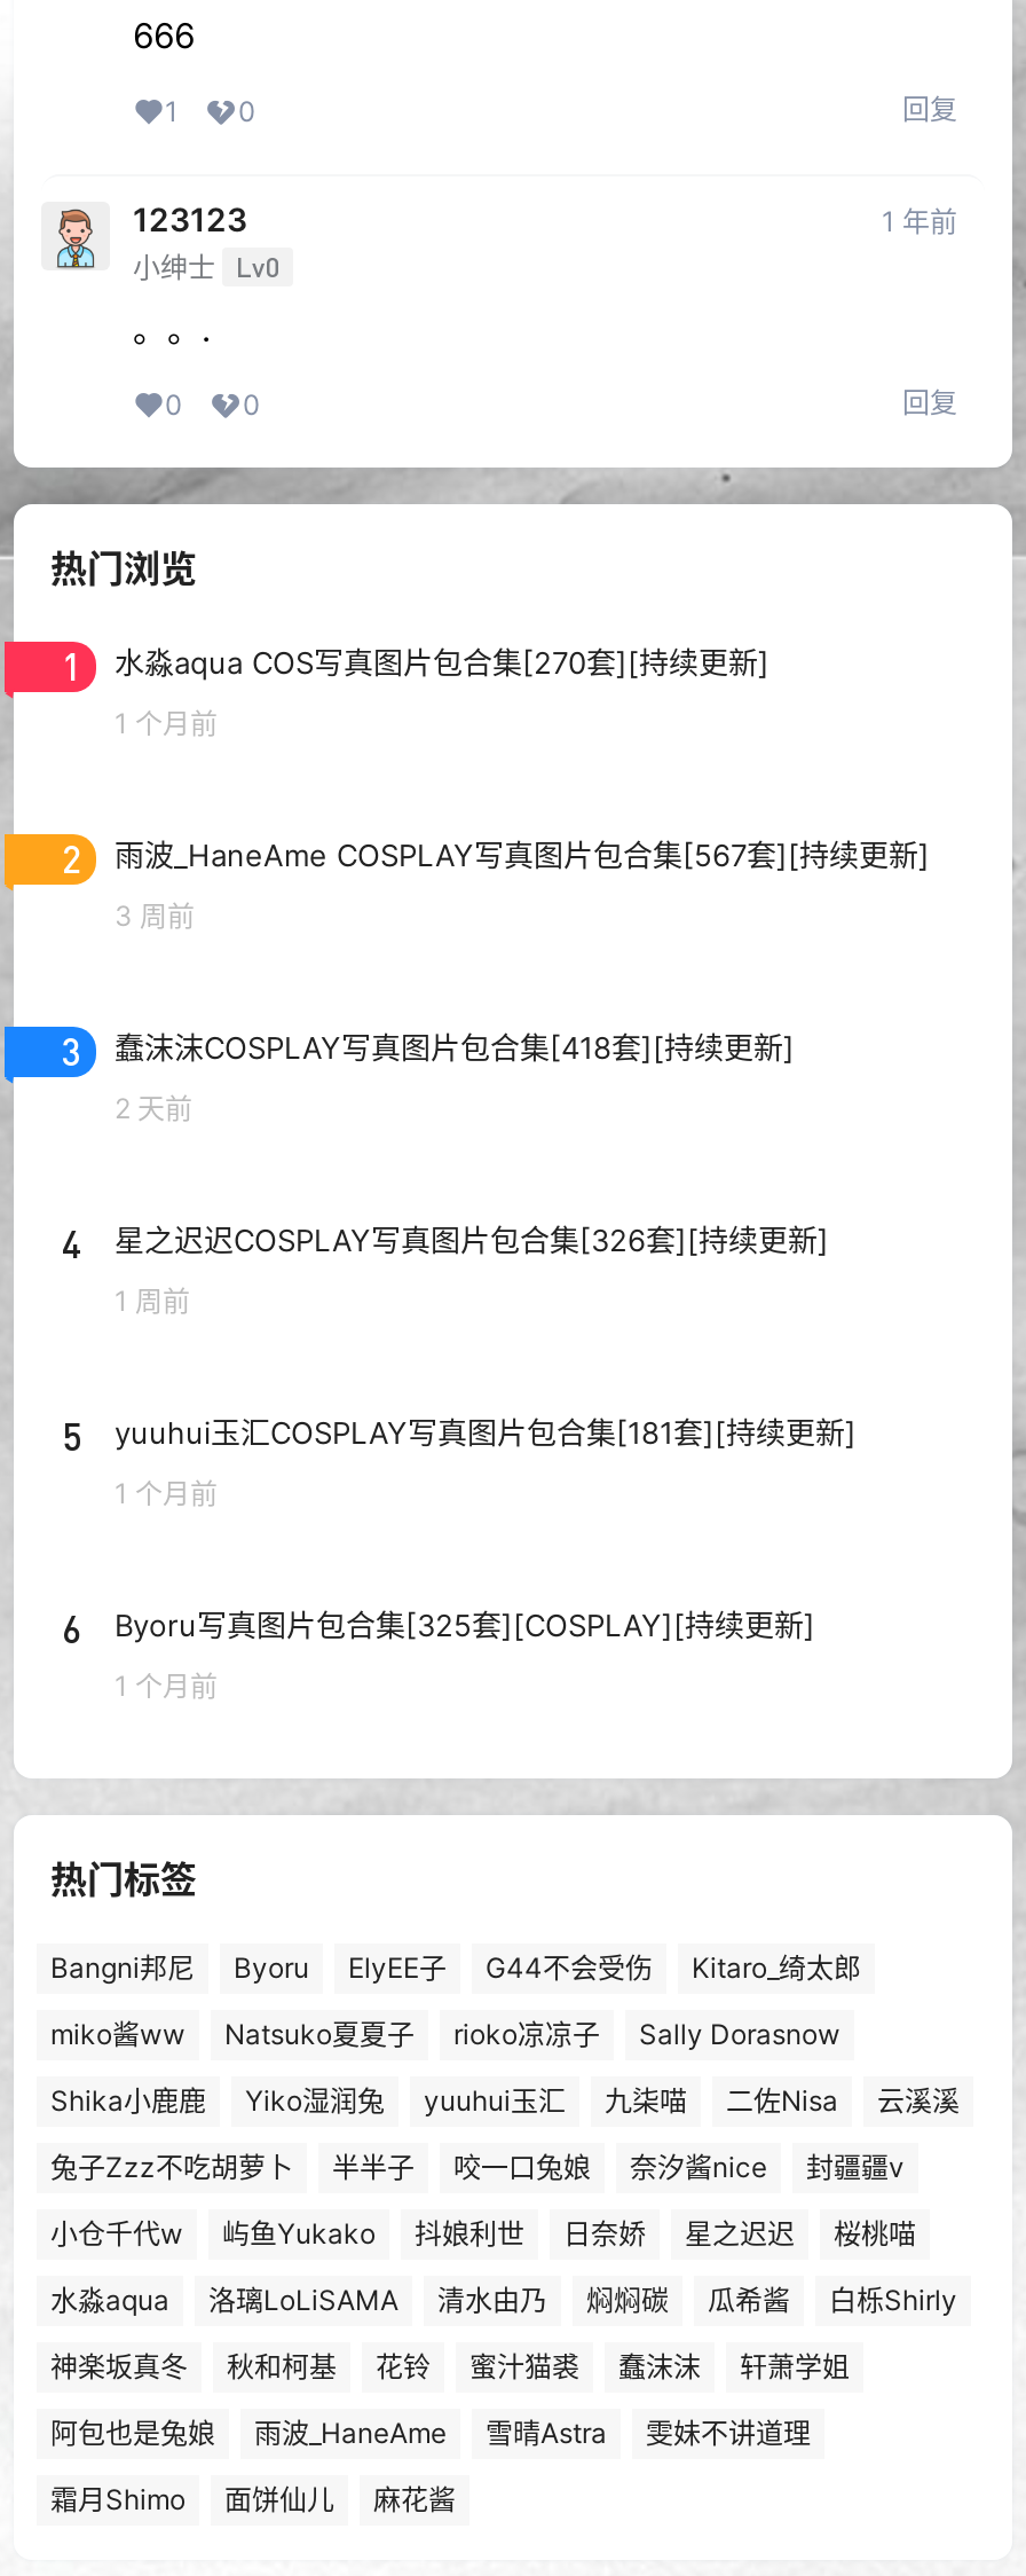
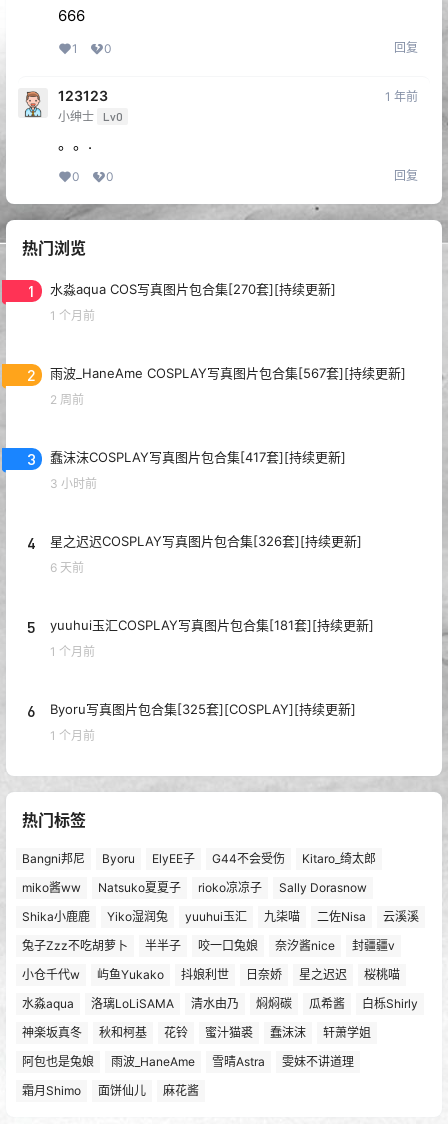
- 3 周前
+ 2 周前

- 蠢沫沫COSPLAY写真图片包合集[418套][持续更新]
+ 蠢沫沫COSPLAY写真图片包合集[417套][持续更新]

- 2 天前
+ 3 小时前

- 1 周前
+ 6 天前
